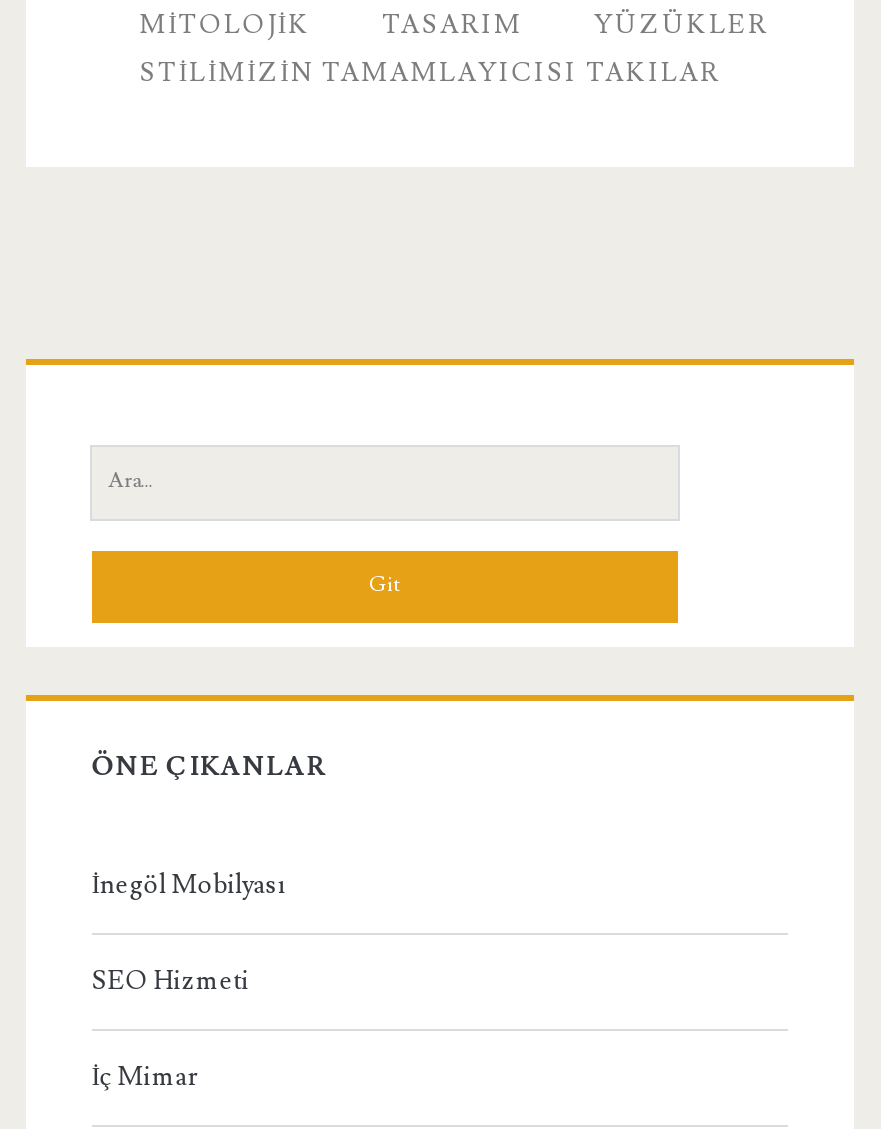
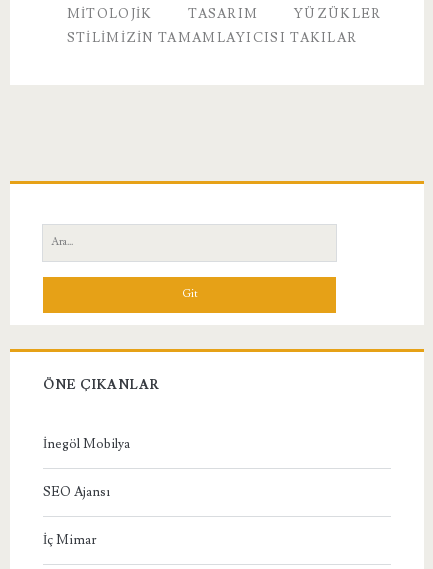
- İnegöl Mobilyası
+ İnegöl Mobilya

- SEO Hizmeti
+ SEO Ajansı
